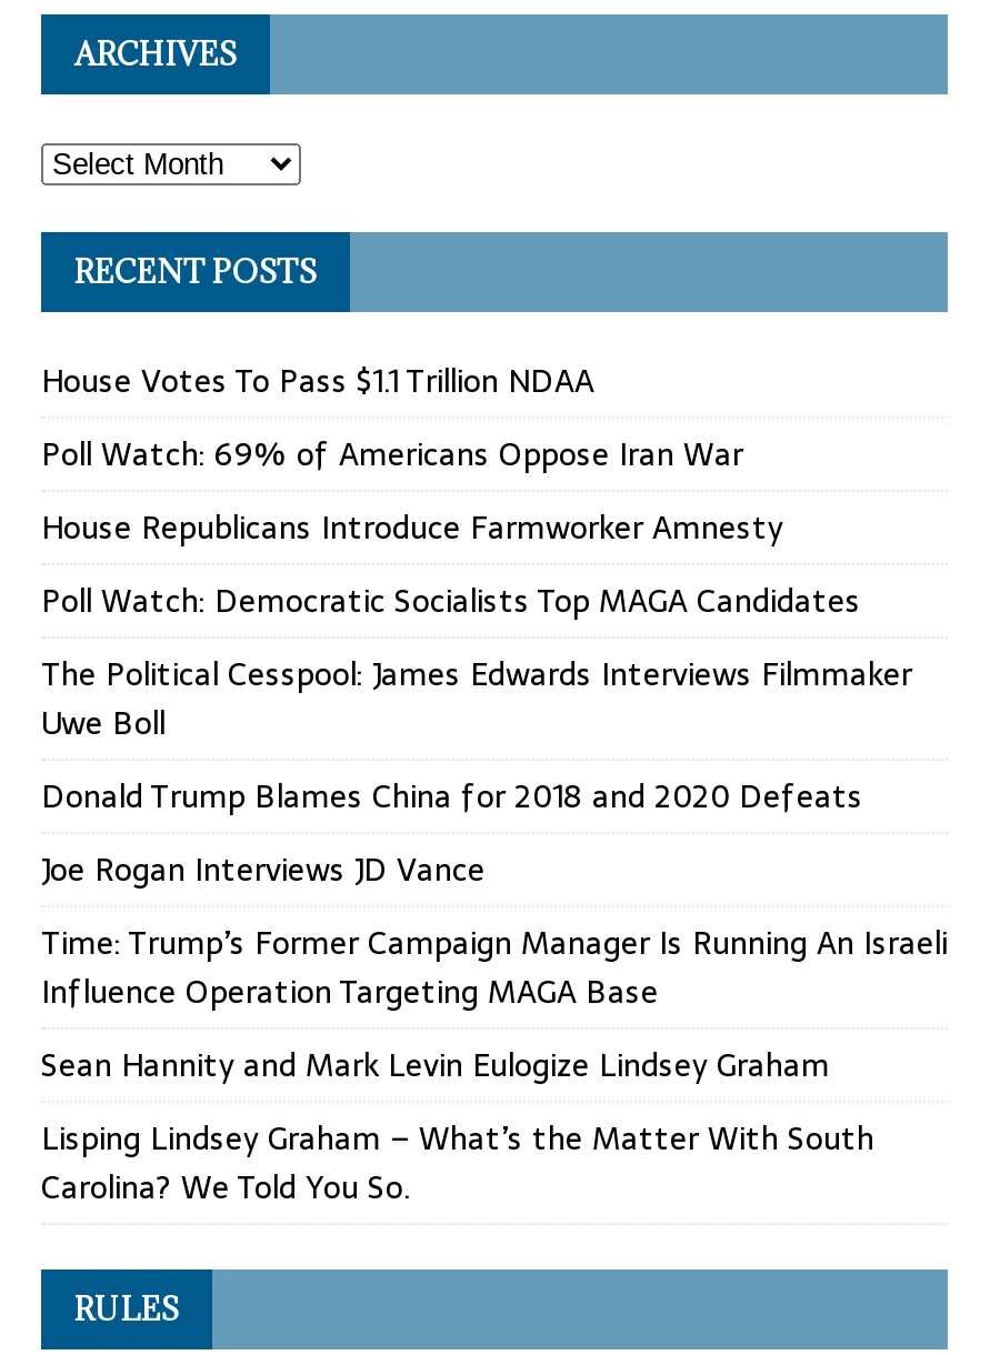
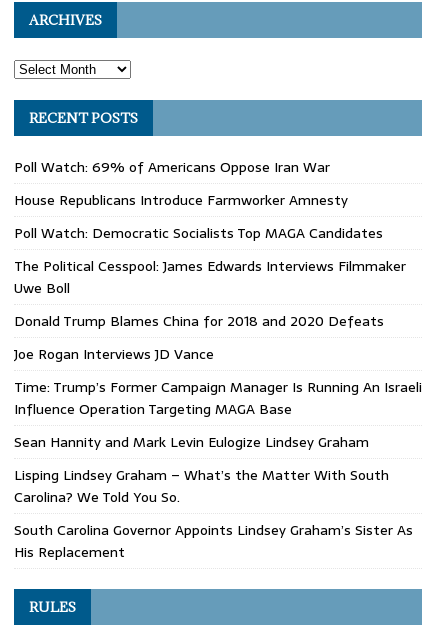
- House Votes To Pass $1.1 Trillion NDAA

moved up: Poll Watch: 69% of Americans Oppose Iran War | House Republicans Introduce Farmworker Amnesty | Poll Watch: Democratic Socialists Top MAGA Candidates | ... | Lisping Lindsey Graham – What’s the Matter With South | Carolina? We Told You So.

+ South Carolina Governor Appoints Lindsey Graham’s Sister As
+ His Replacement
